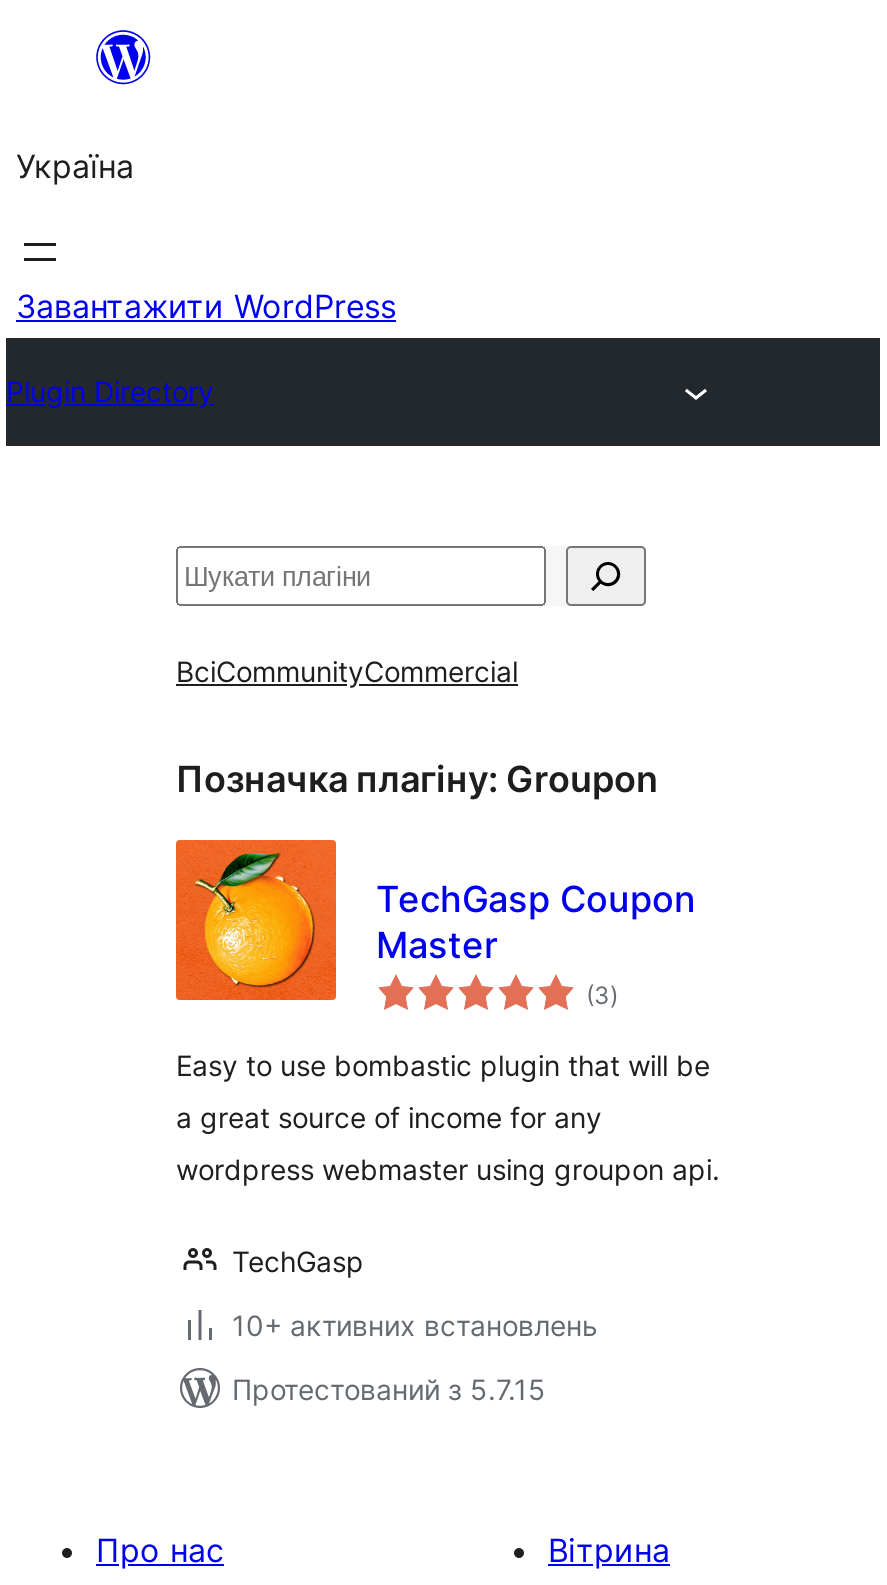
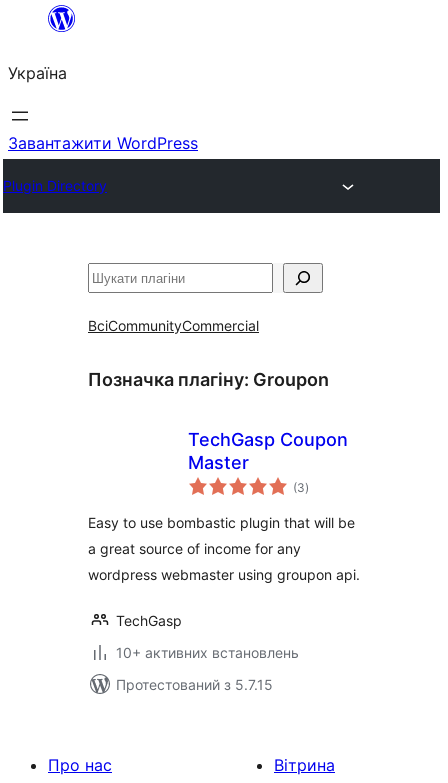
- [image]
